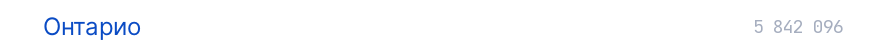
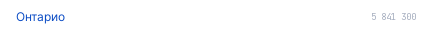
- 5 842 096
+ 5 841 300
